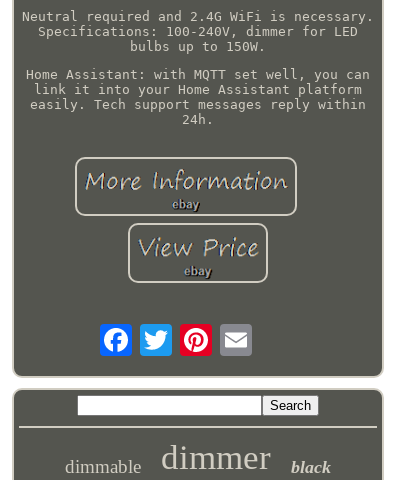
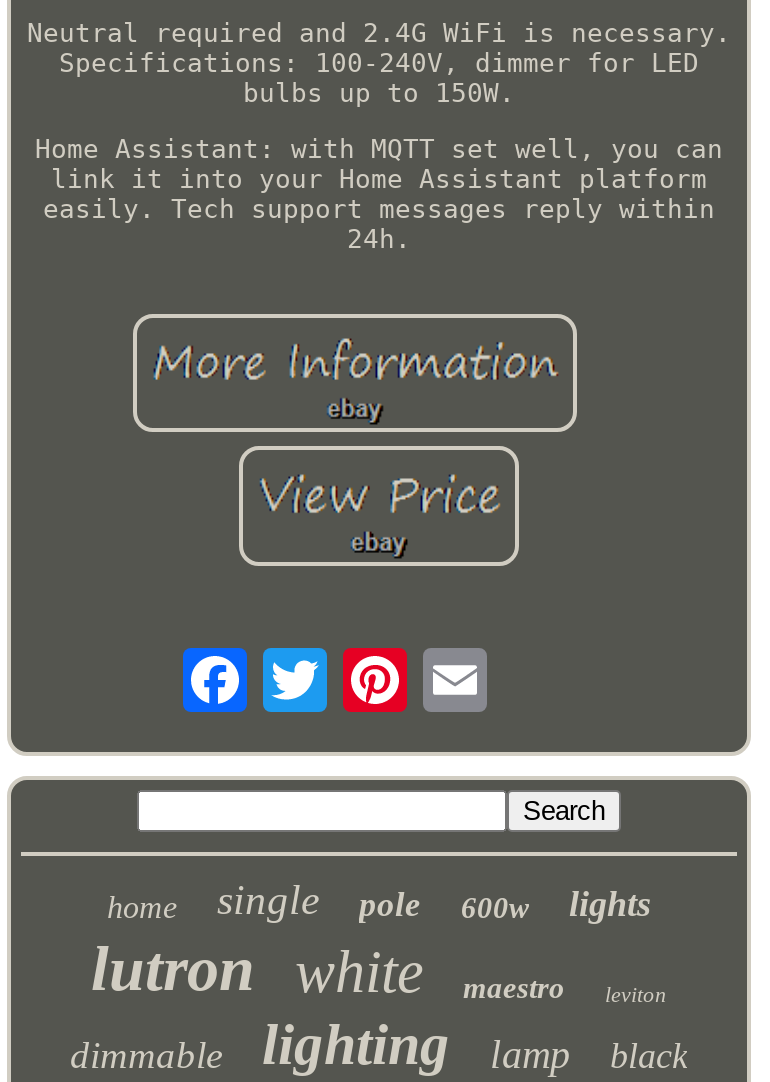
+ home
+ single
+ pole
+ 600w
+ lights
+ lutron
+ white
+ maestro
+ leviton

- dimmer
+ lighting
+ lamp
